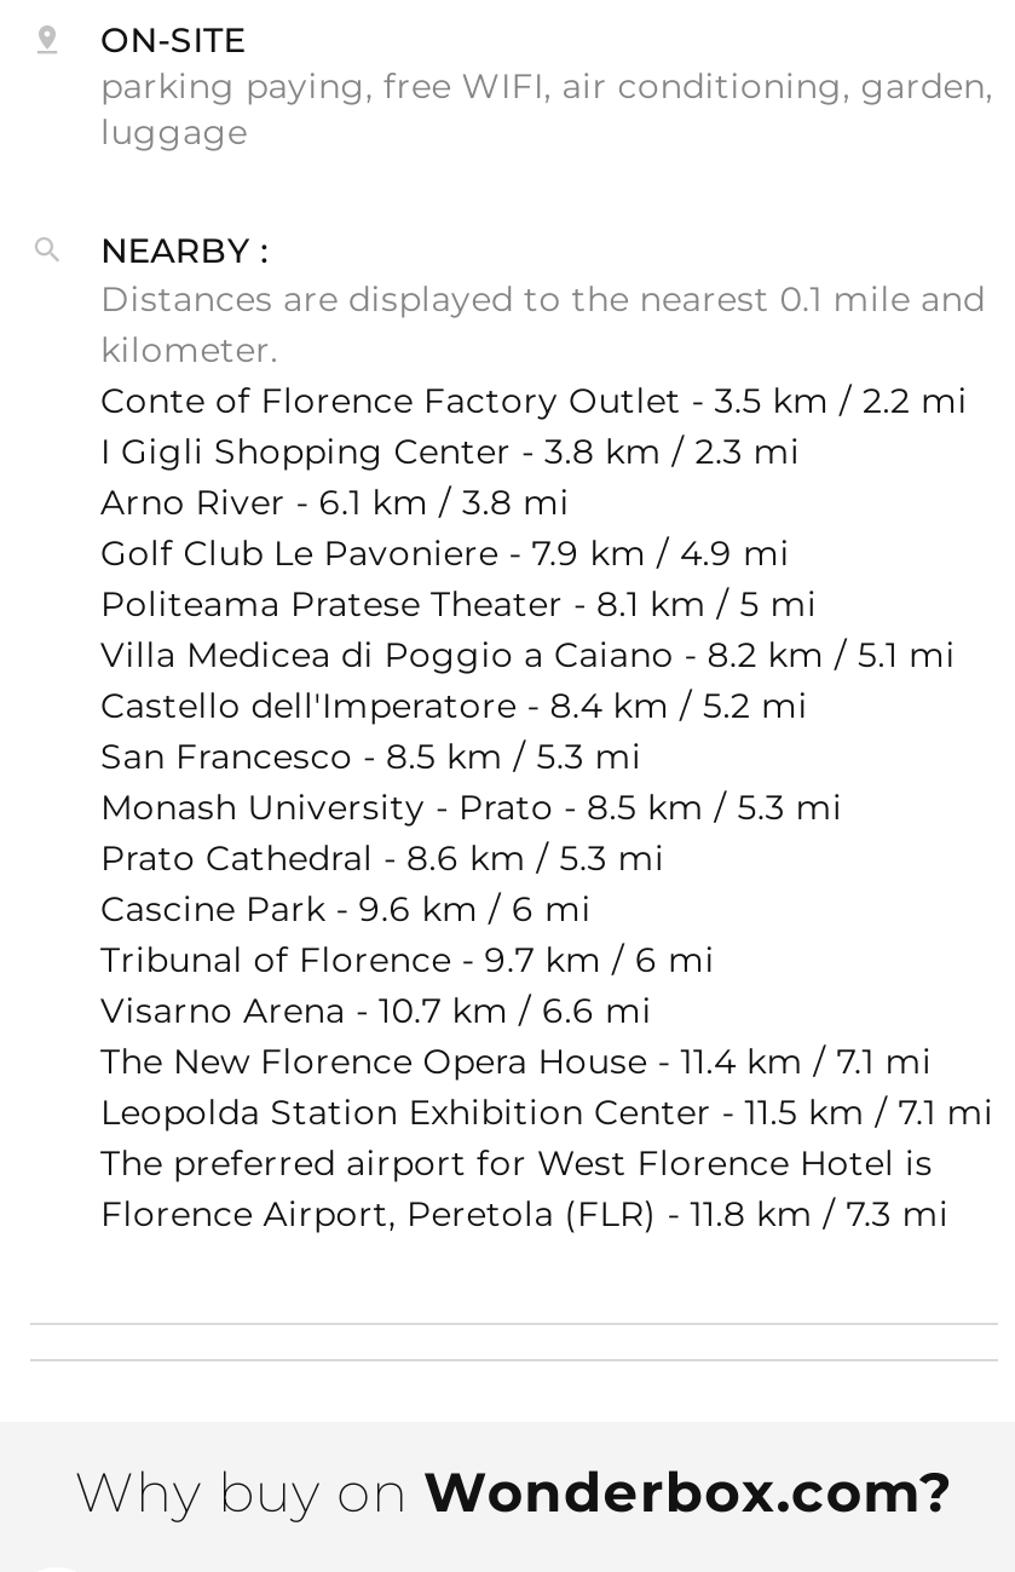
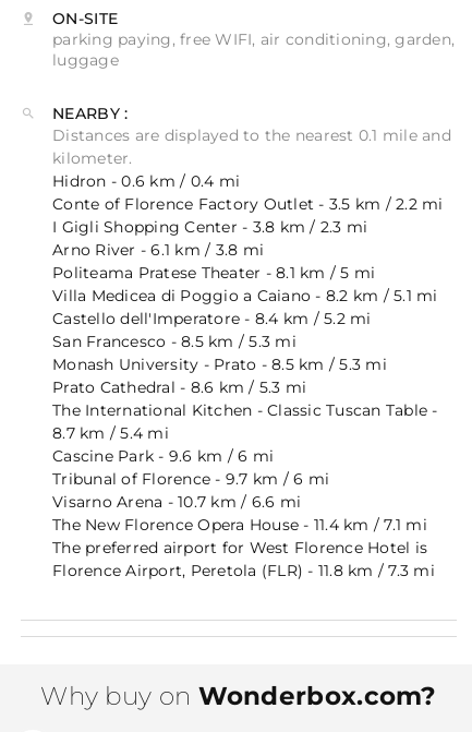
+ Hidron - 0.6 km / 0.4 mi

- Golf Club Le Pavoniere - 7.9 km / 4.9 mi

+ The International Kitchen - Classic Tuscan Table -
+ 8.7 km / 5.4 mi

moved down: Cascine Park - 9.6 km / 6 mi | Tribunal of Florence - 9.7 km / 6 mi | Visarno Arena - 10.7 km / 6.6 mi | The New Florence Opera House - 11.4 km / 7.1 mi

- Leopolda Station Exhibition Center - 11.5 km / 7.1 mi
